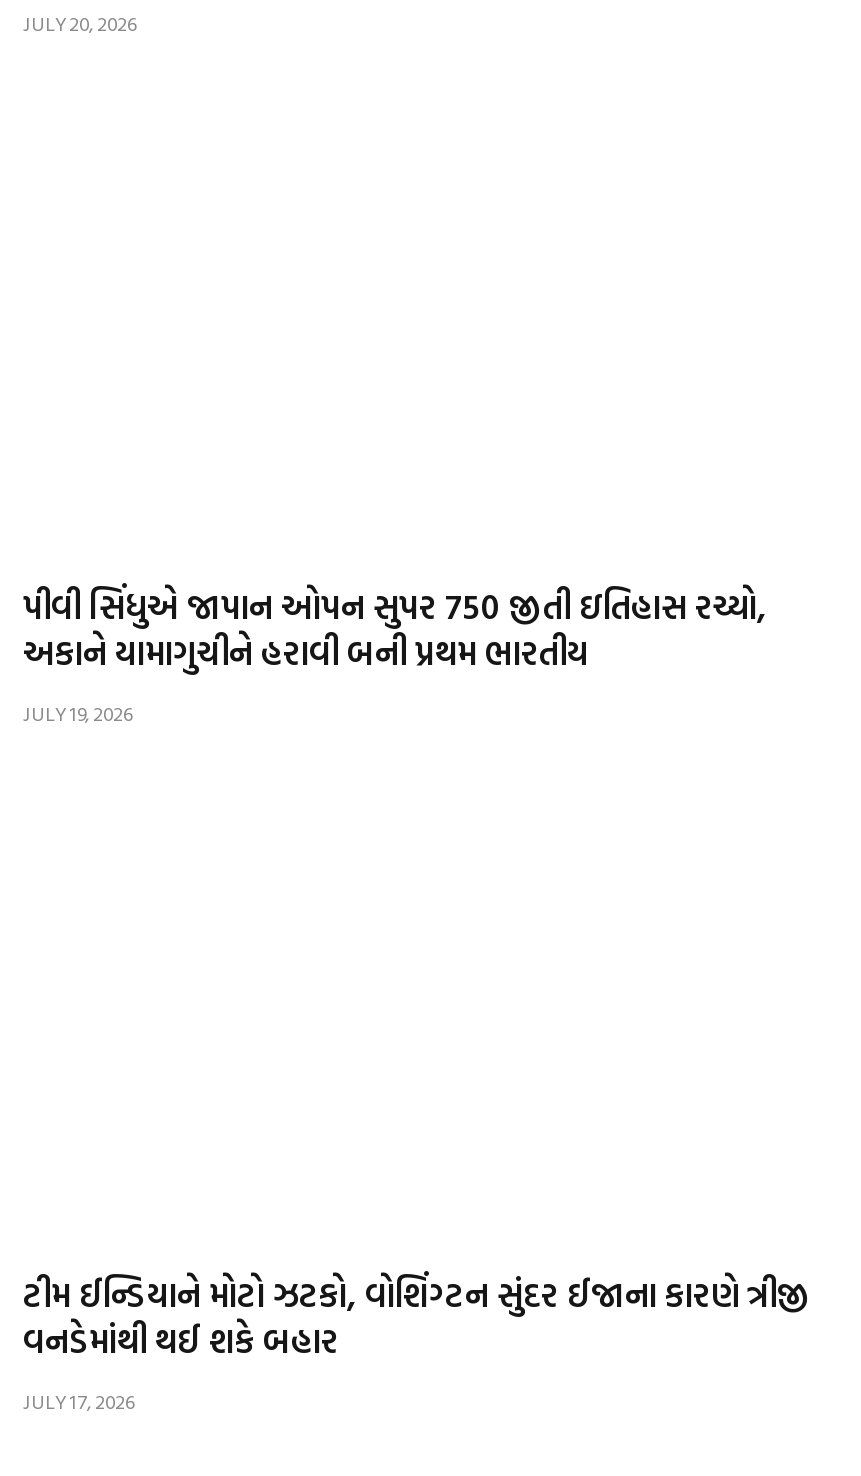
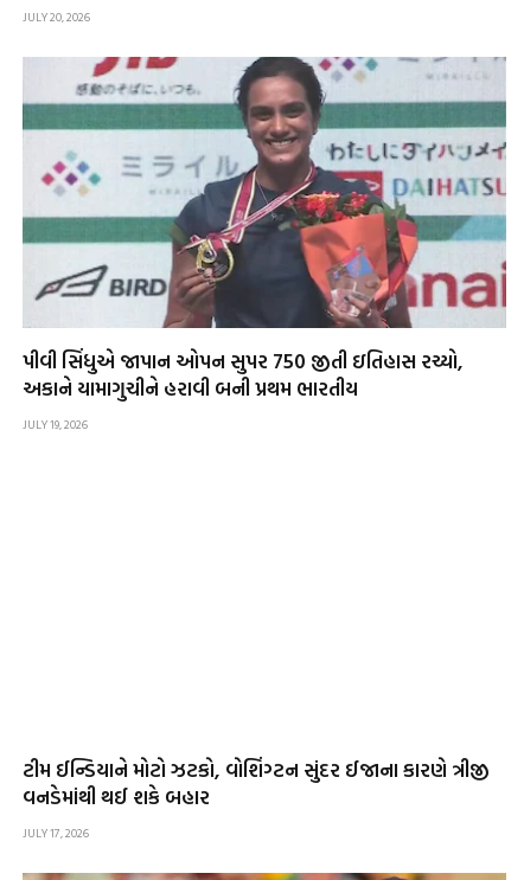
+ [image]
